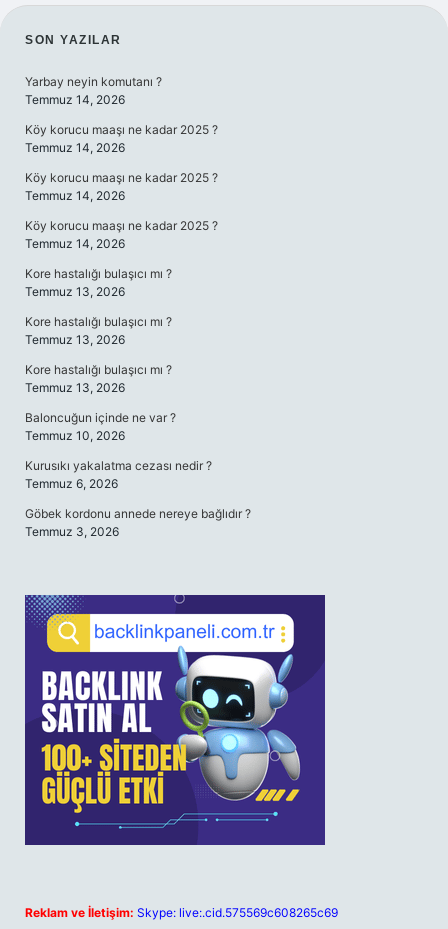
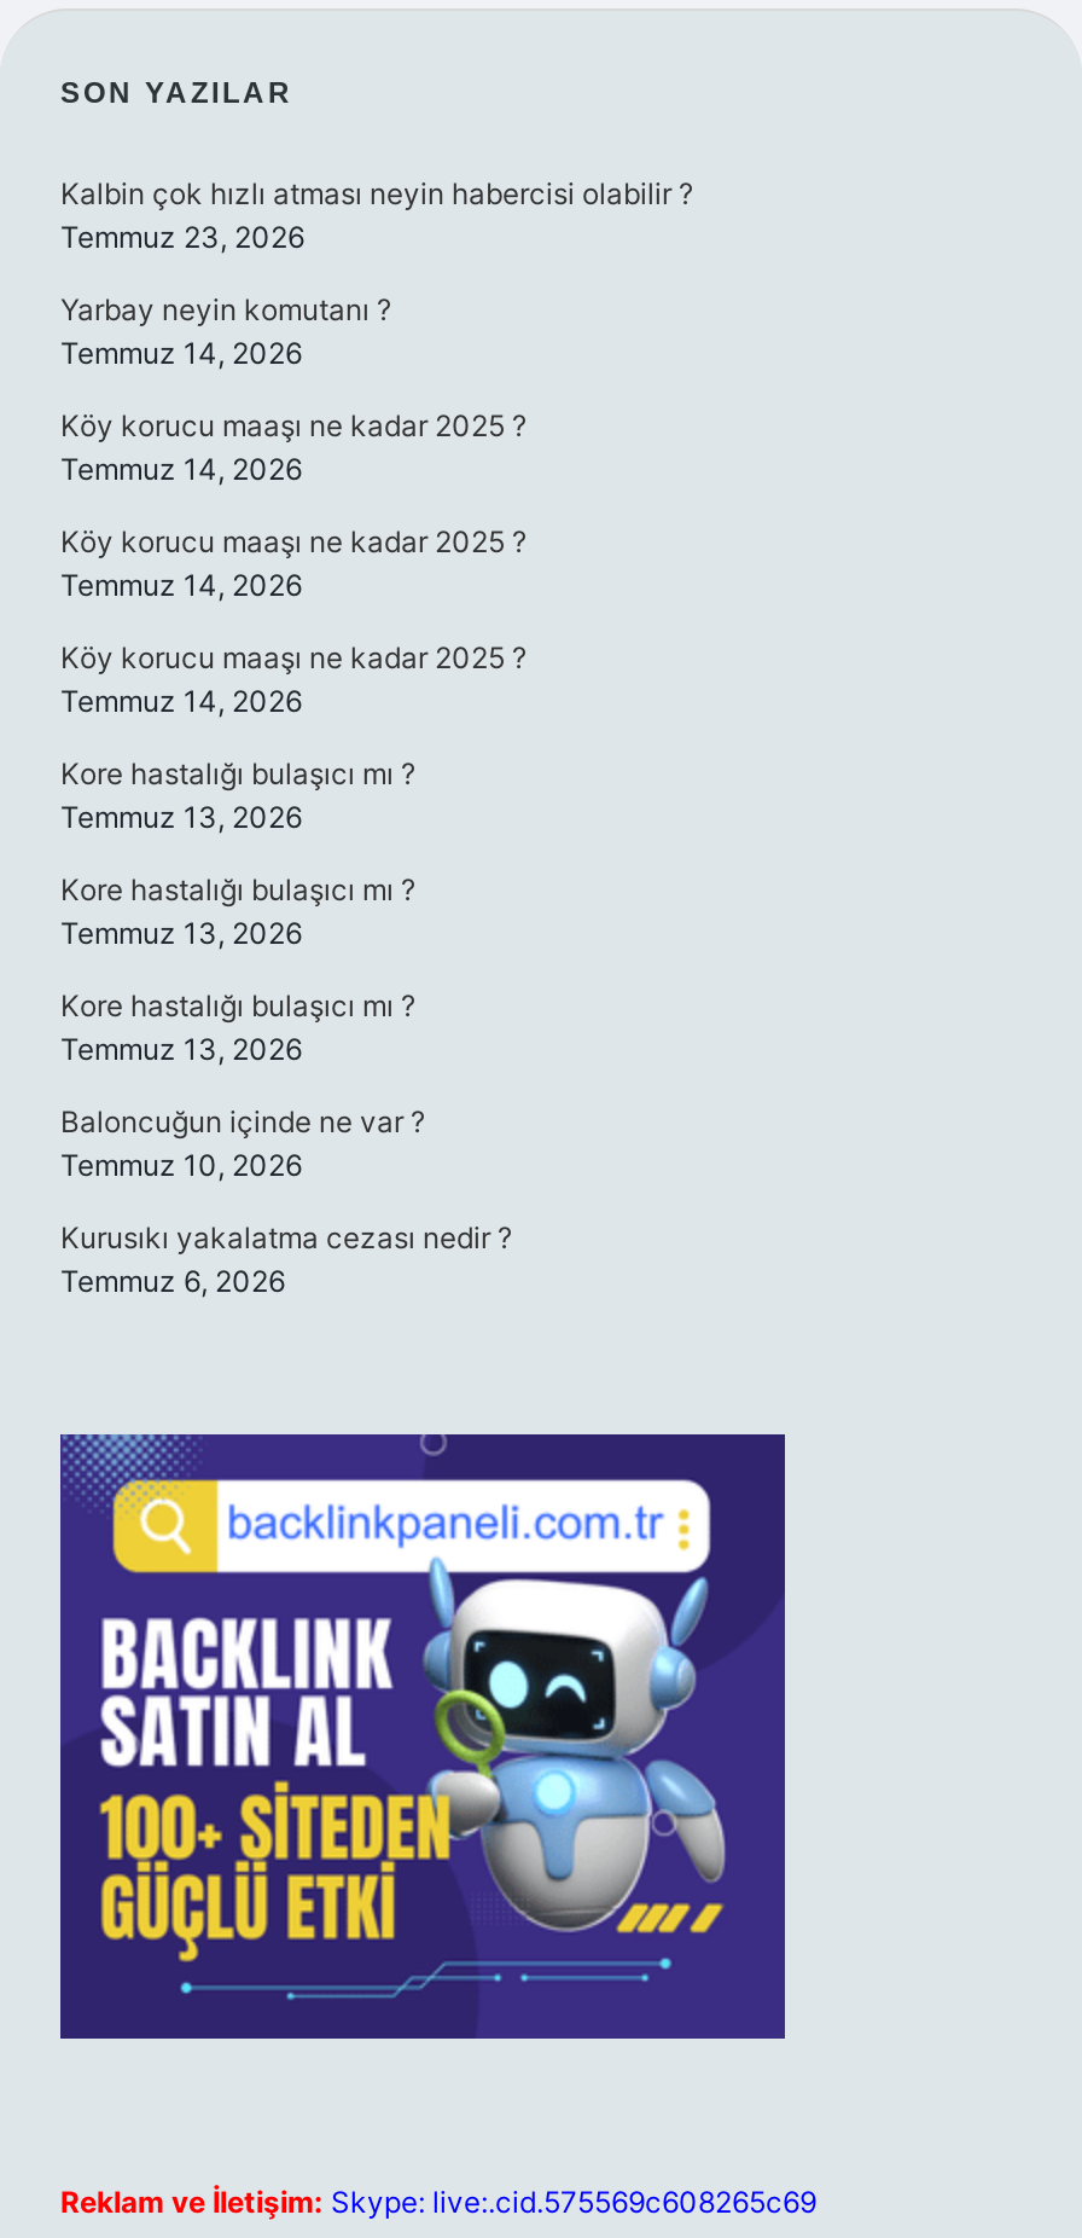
+ Kalbin çok hızlı atması neyin habercisi olabilir ?
+ Temmuz 23, 2026

moved down: Yarbay neyin komutanı ? | Temmuz 14, 2026 | Köy korucu maaşı ne kadar 2025 ? | ... | Kurusıkı yakalatma cezası nedir ? | Temmuz 6, 2026

- Göbek kordonu annede nereye bağlıdır ?
- Temmuz 3, 2026
